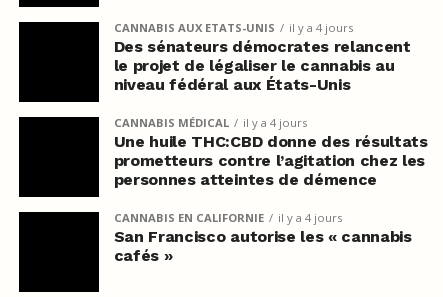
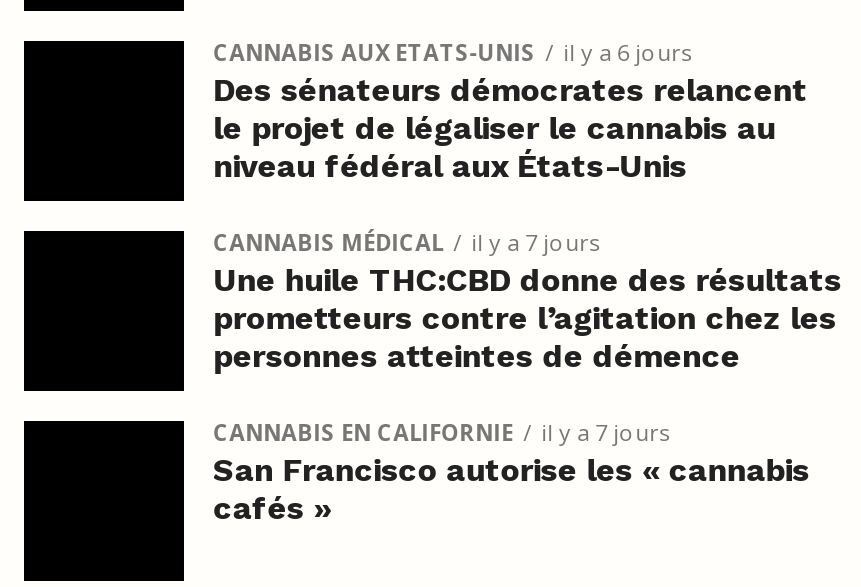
- CANNABIS AUX ETATS-UNIS il y a 4 jours
+ CANNABIS AUX ETATS-UNIS il y a 6 jours

- CANNABIS MÉDICAL il y a 4 jours
+ CANNABIS MÉDICAL il y a 7 jours

- CANNABIS EN CALIFORNIE il y a 4 jours
+ CANNABIS EN CALIFORNIE il y a 7 jours
